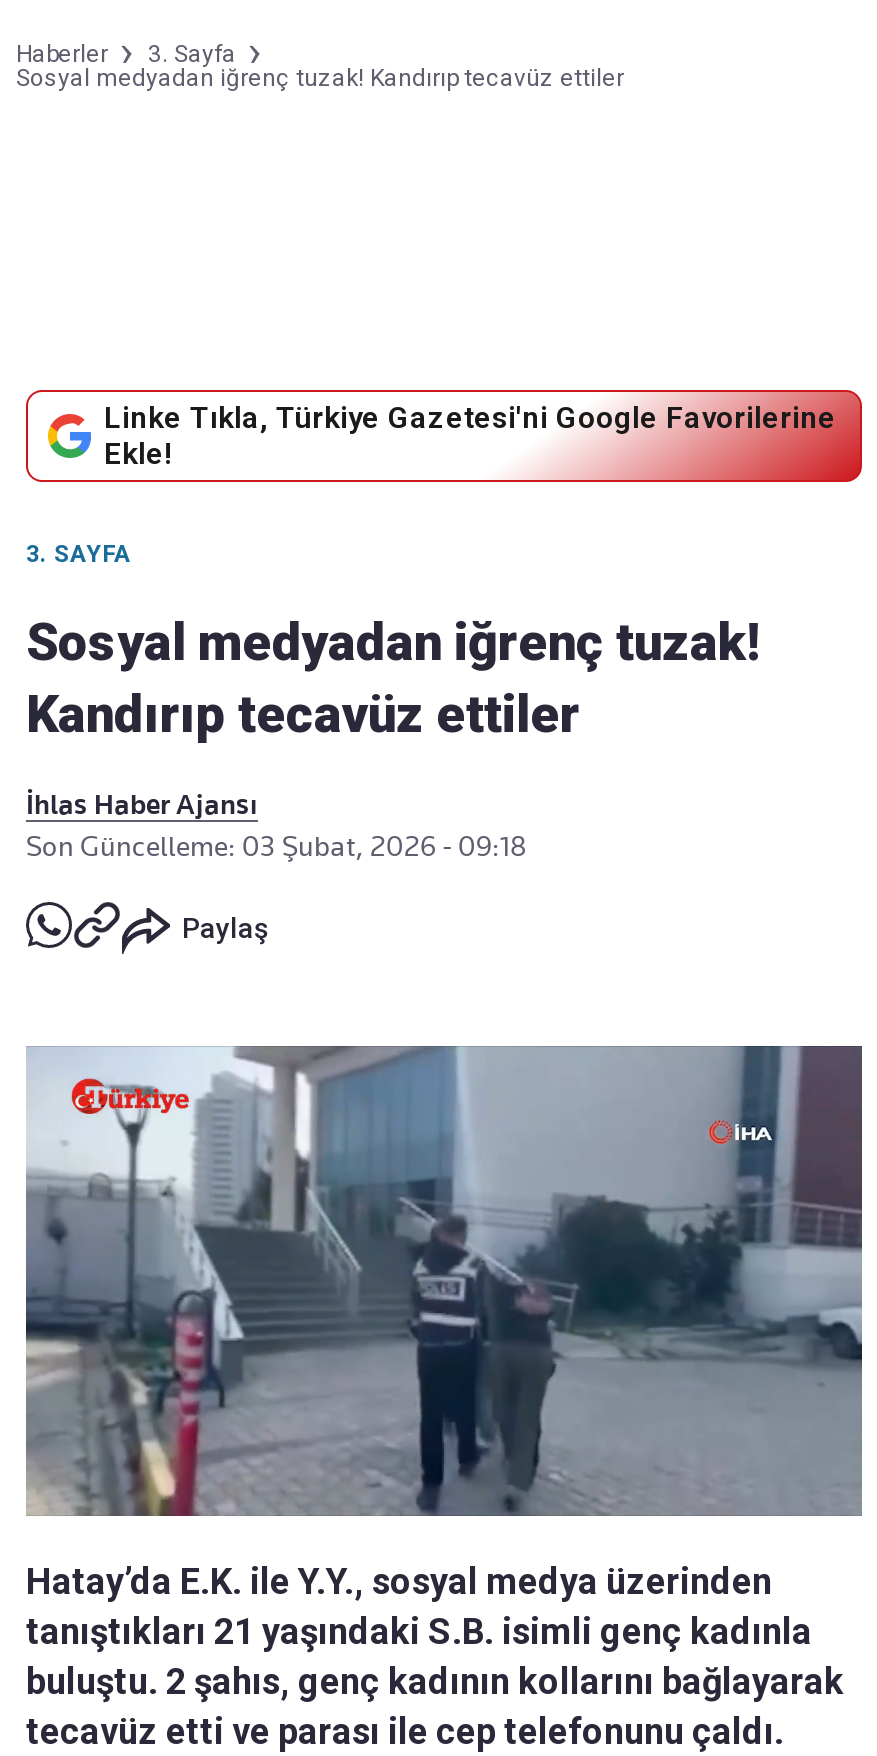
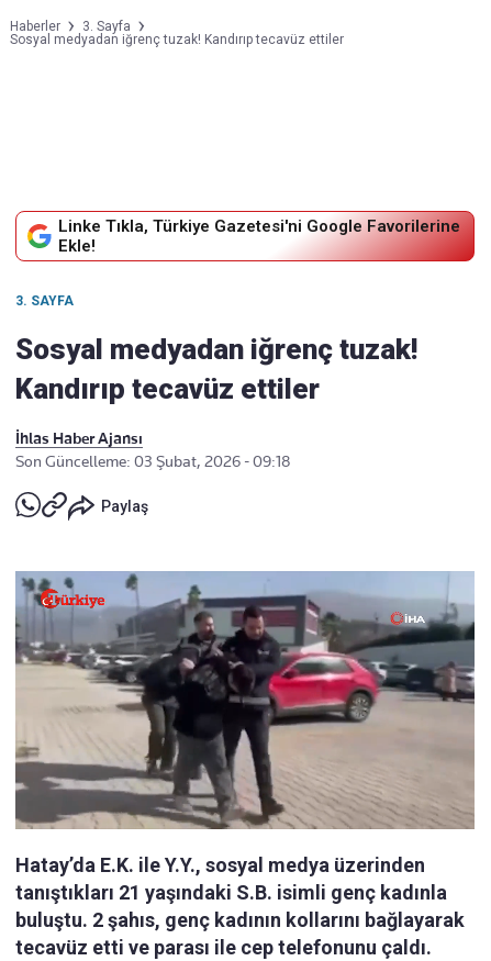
- [image]
+ [image]
